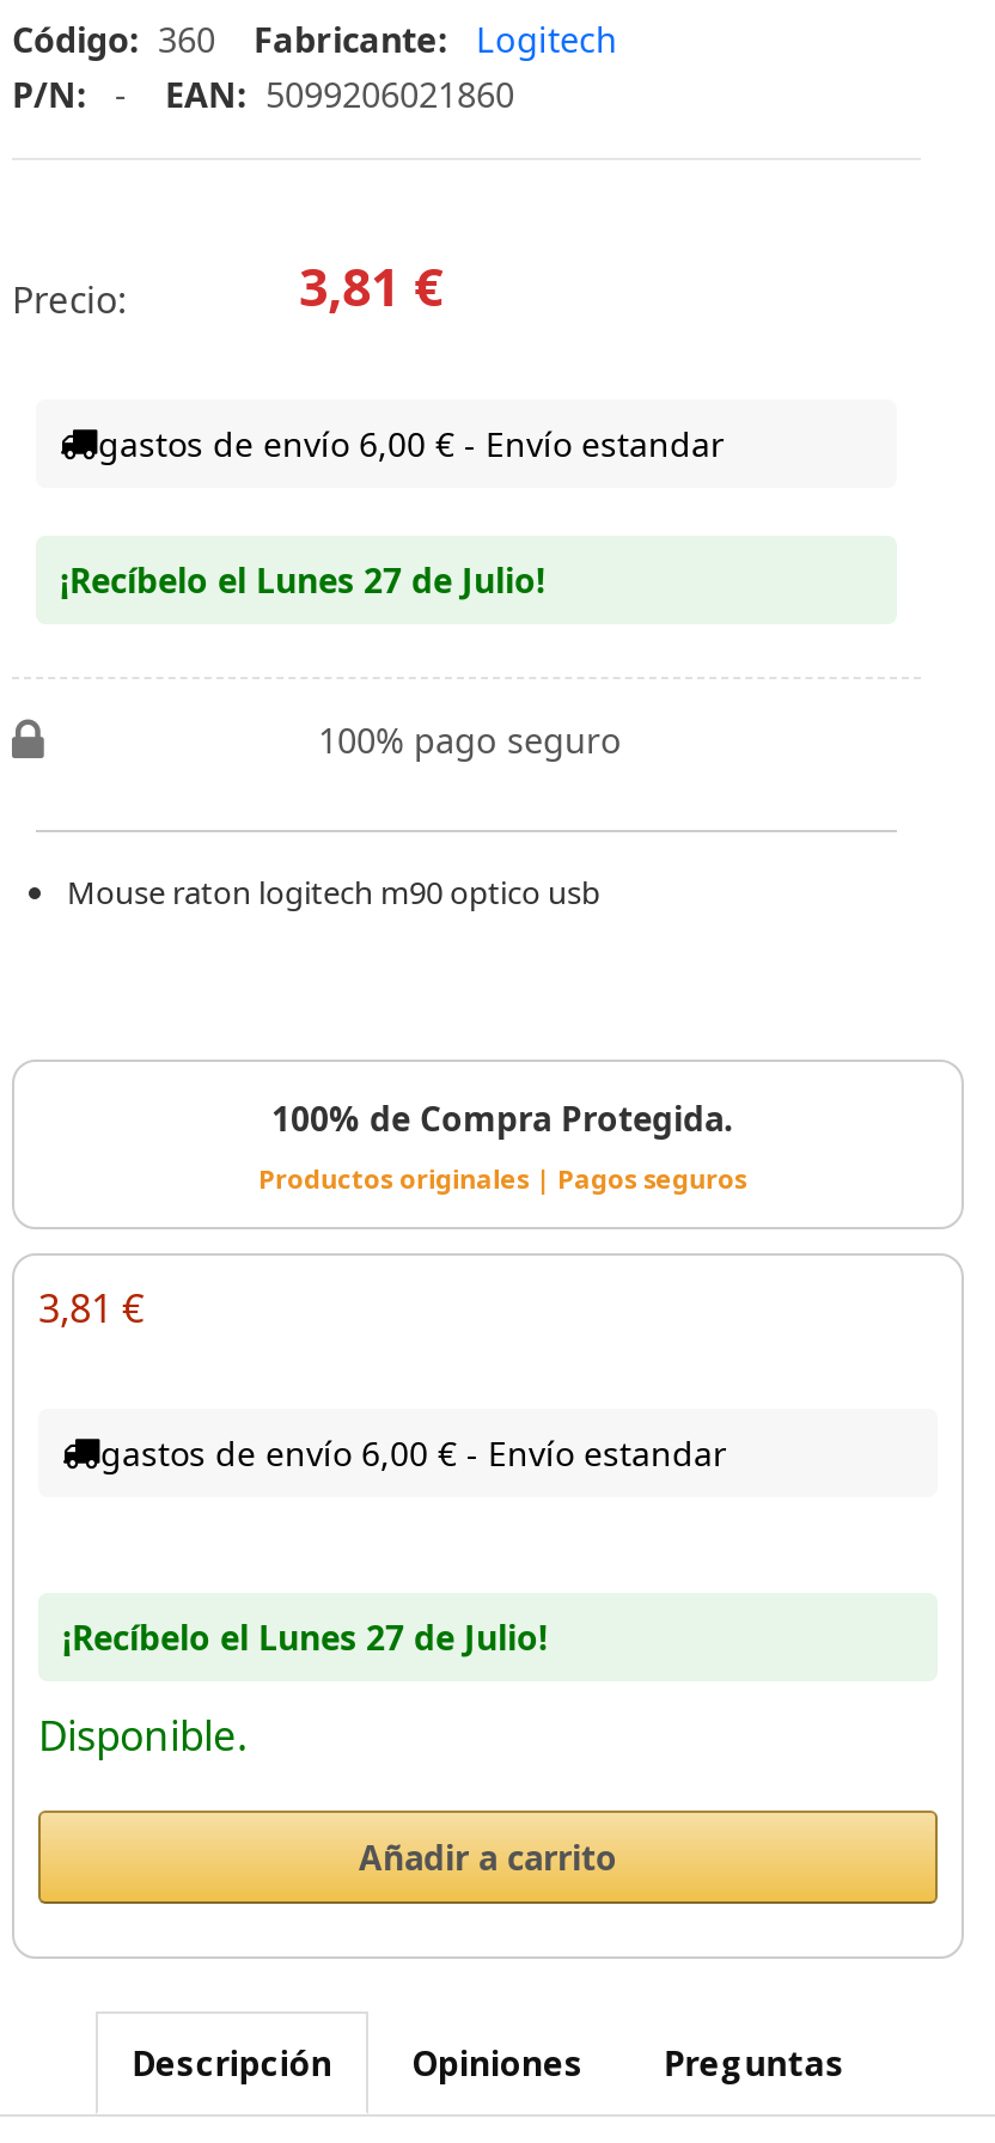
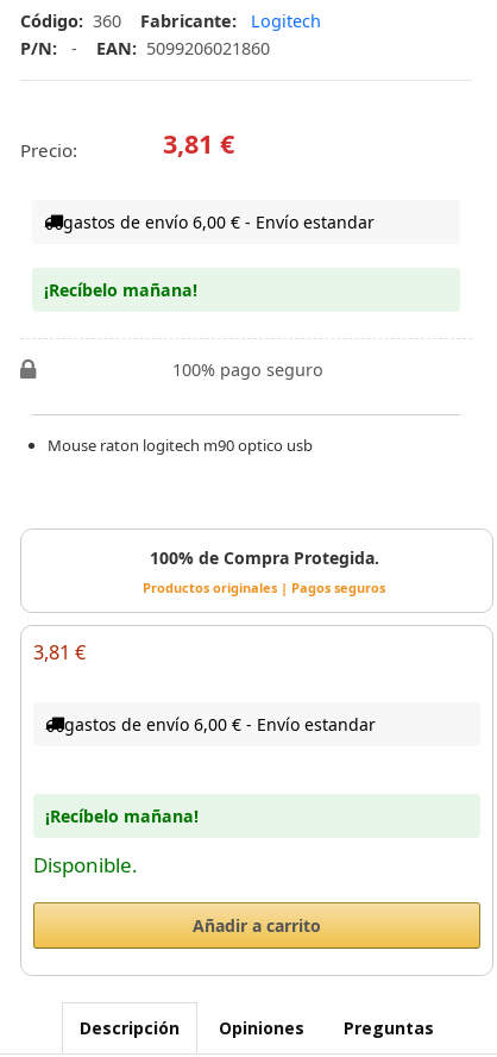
- ¡Recíbelo el Lunes 27 de Julio!
+ ¡Recíbelo mañana!

- ¡Recíbelo el Lunes 27 de Julio!
+ ¡Recíbelo mañana!
